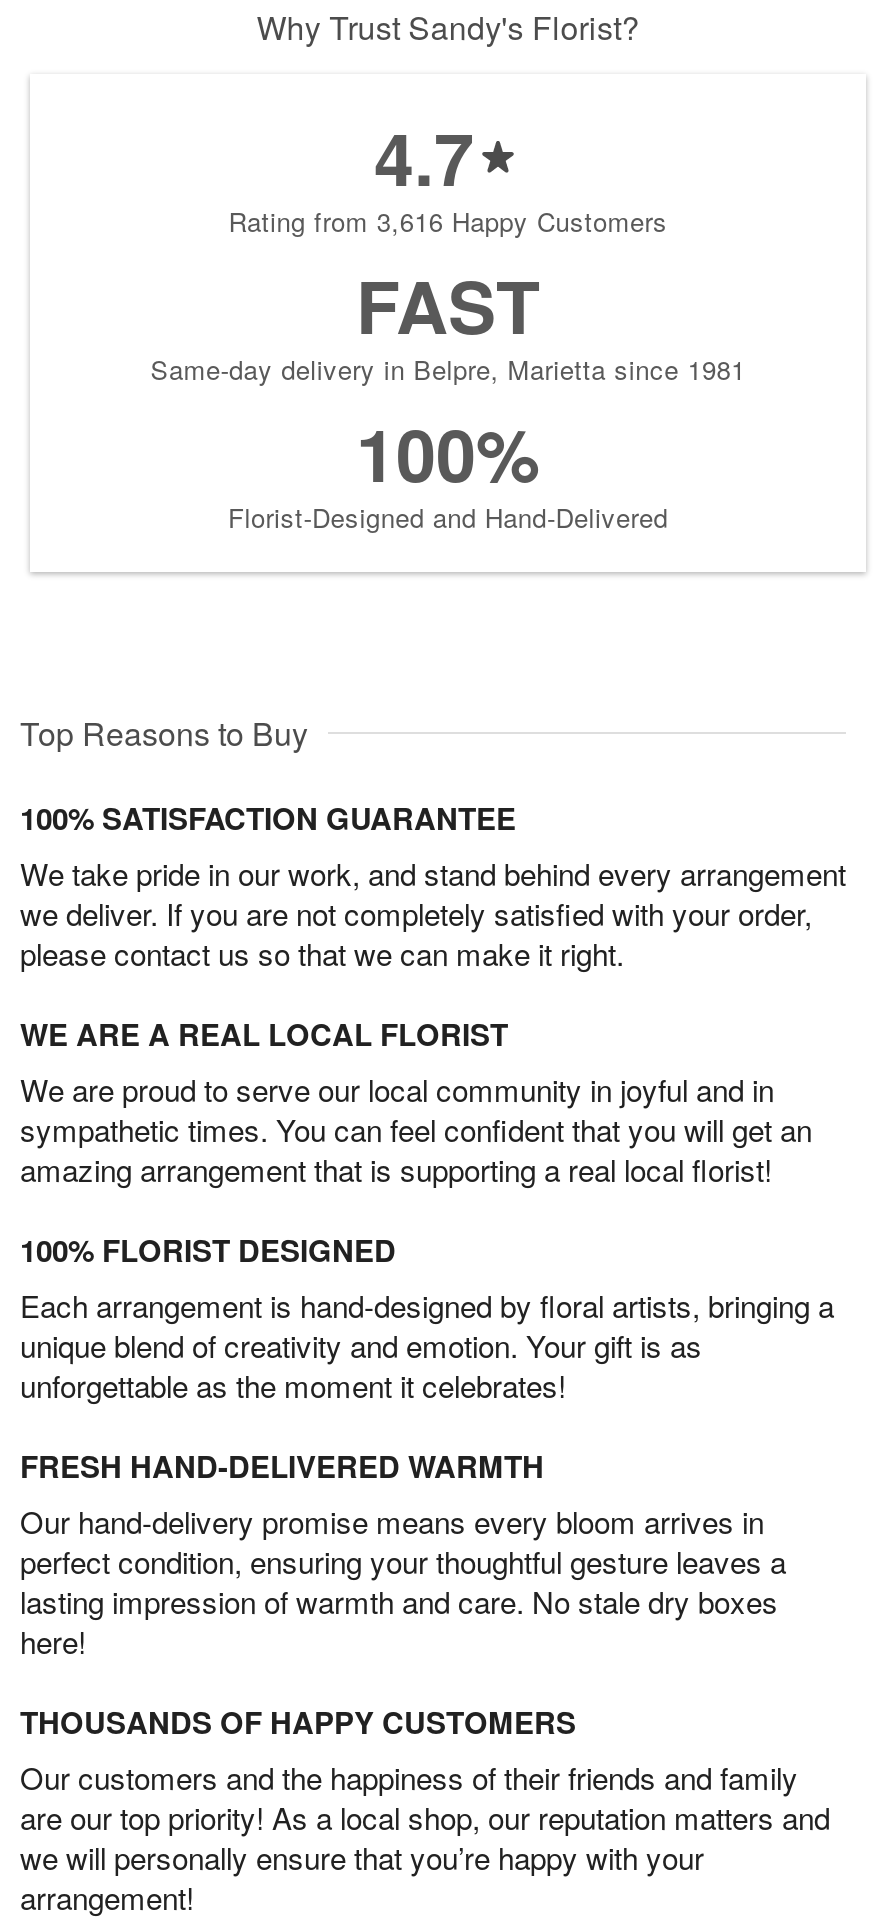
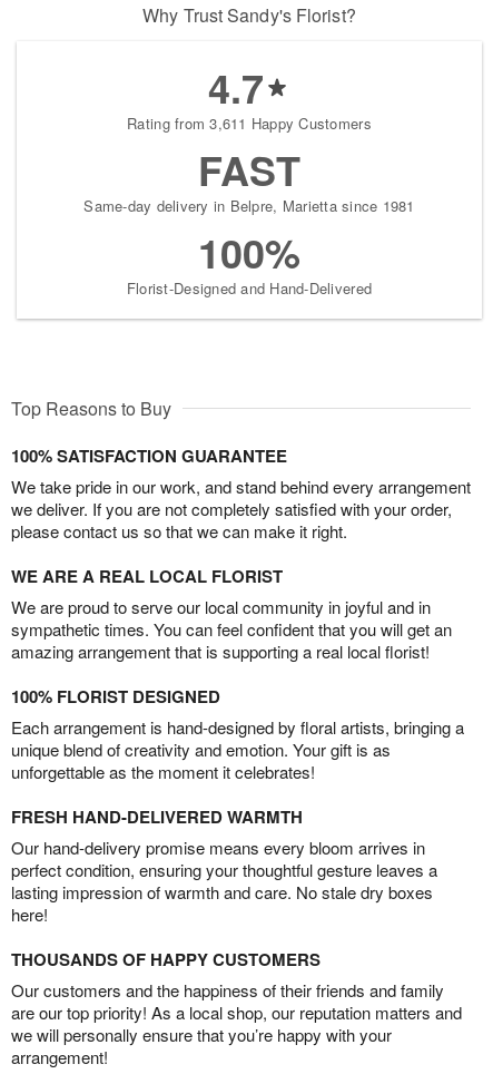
- Rating from 3,616 Happy Customers
+ Rating from 3,611 Happy Customers
